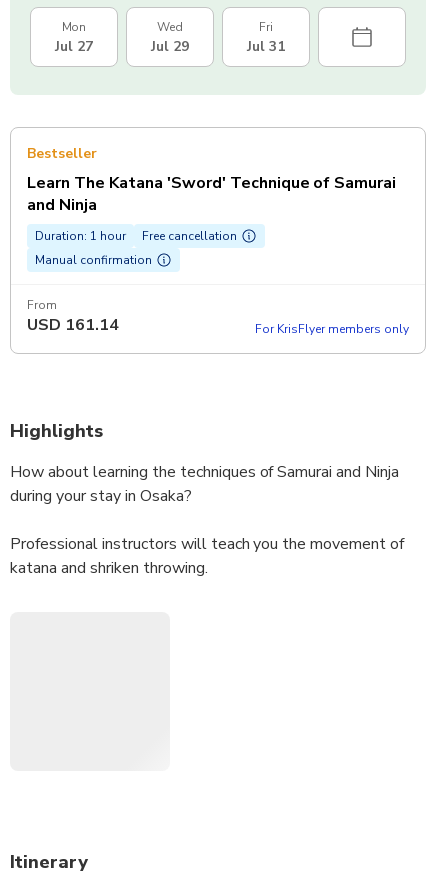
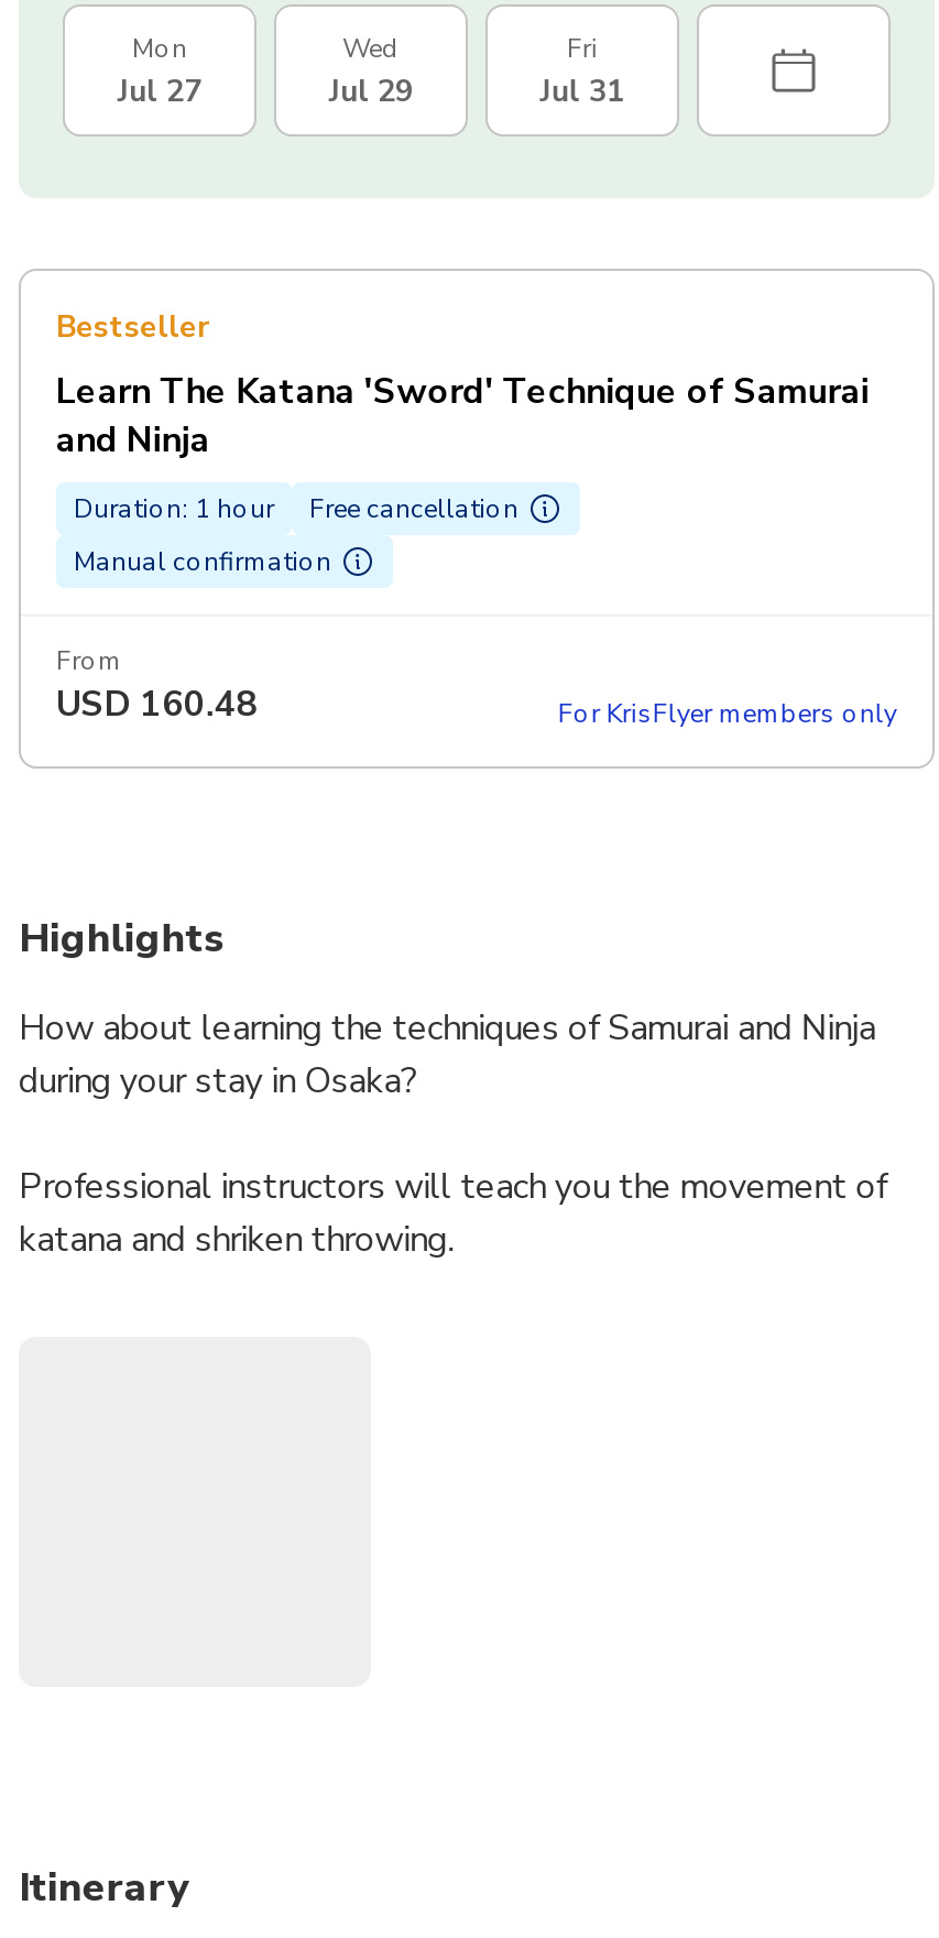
- USD 161.14
+ USD 160.48
